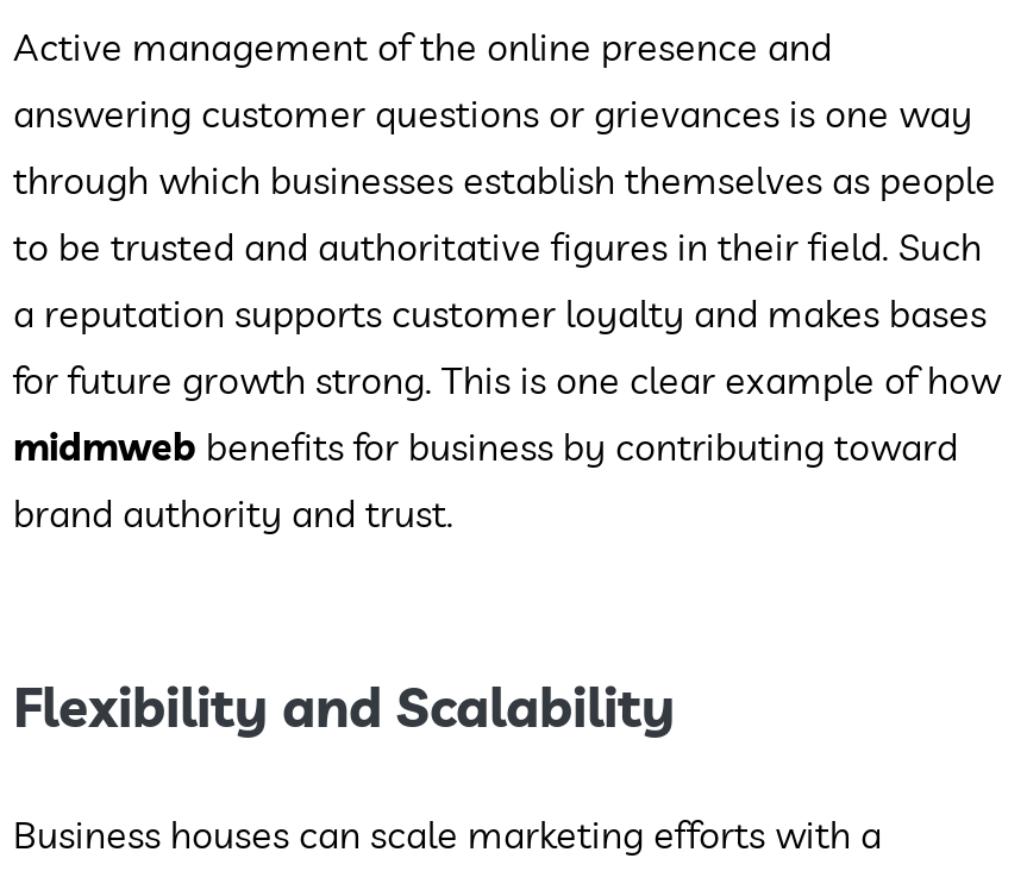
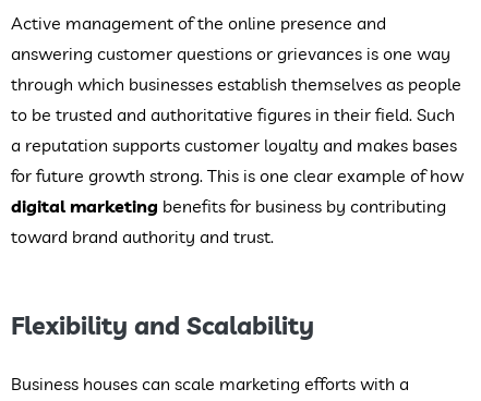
- midmweb benefits for business by contributing toward
- brand authority and trust.
+ digital marketing benefits for business by contributing
+ toward brand authority and trust.
